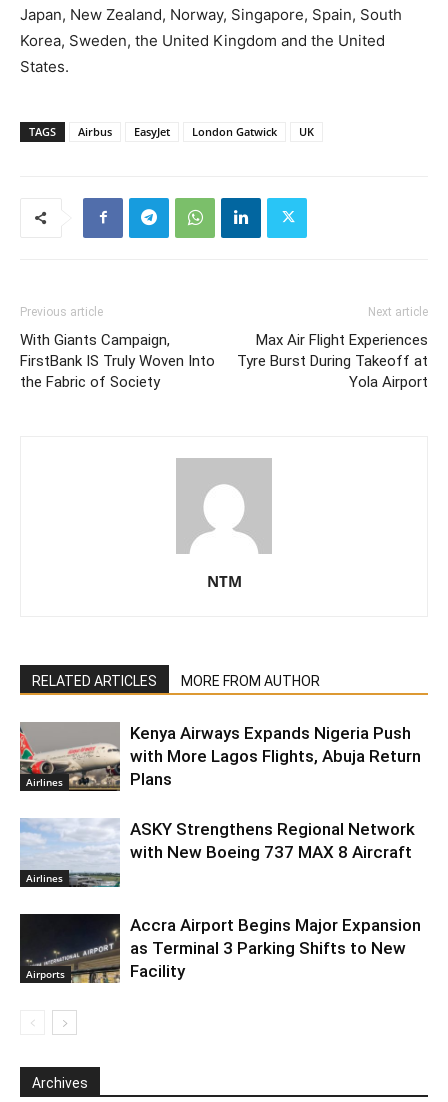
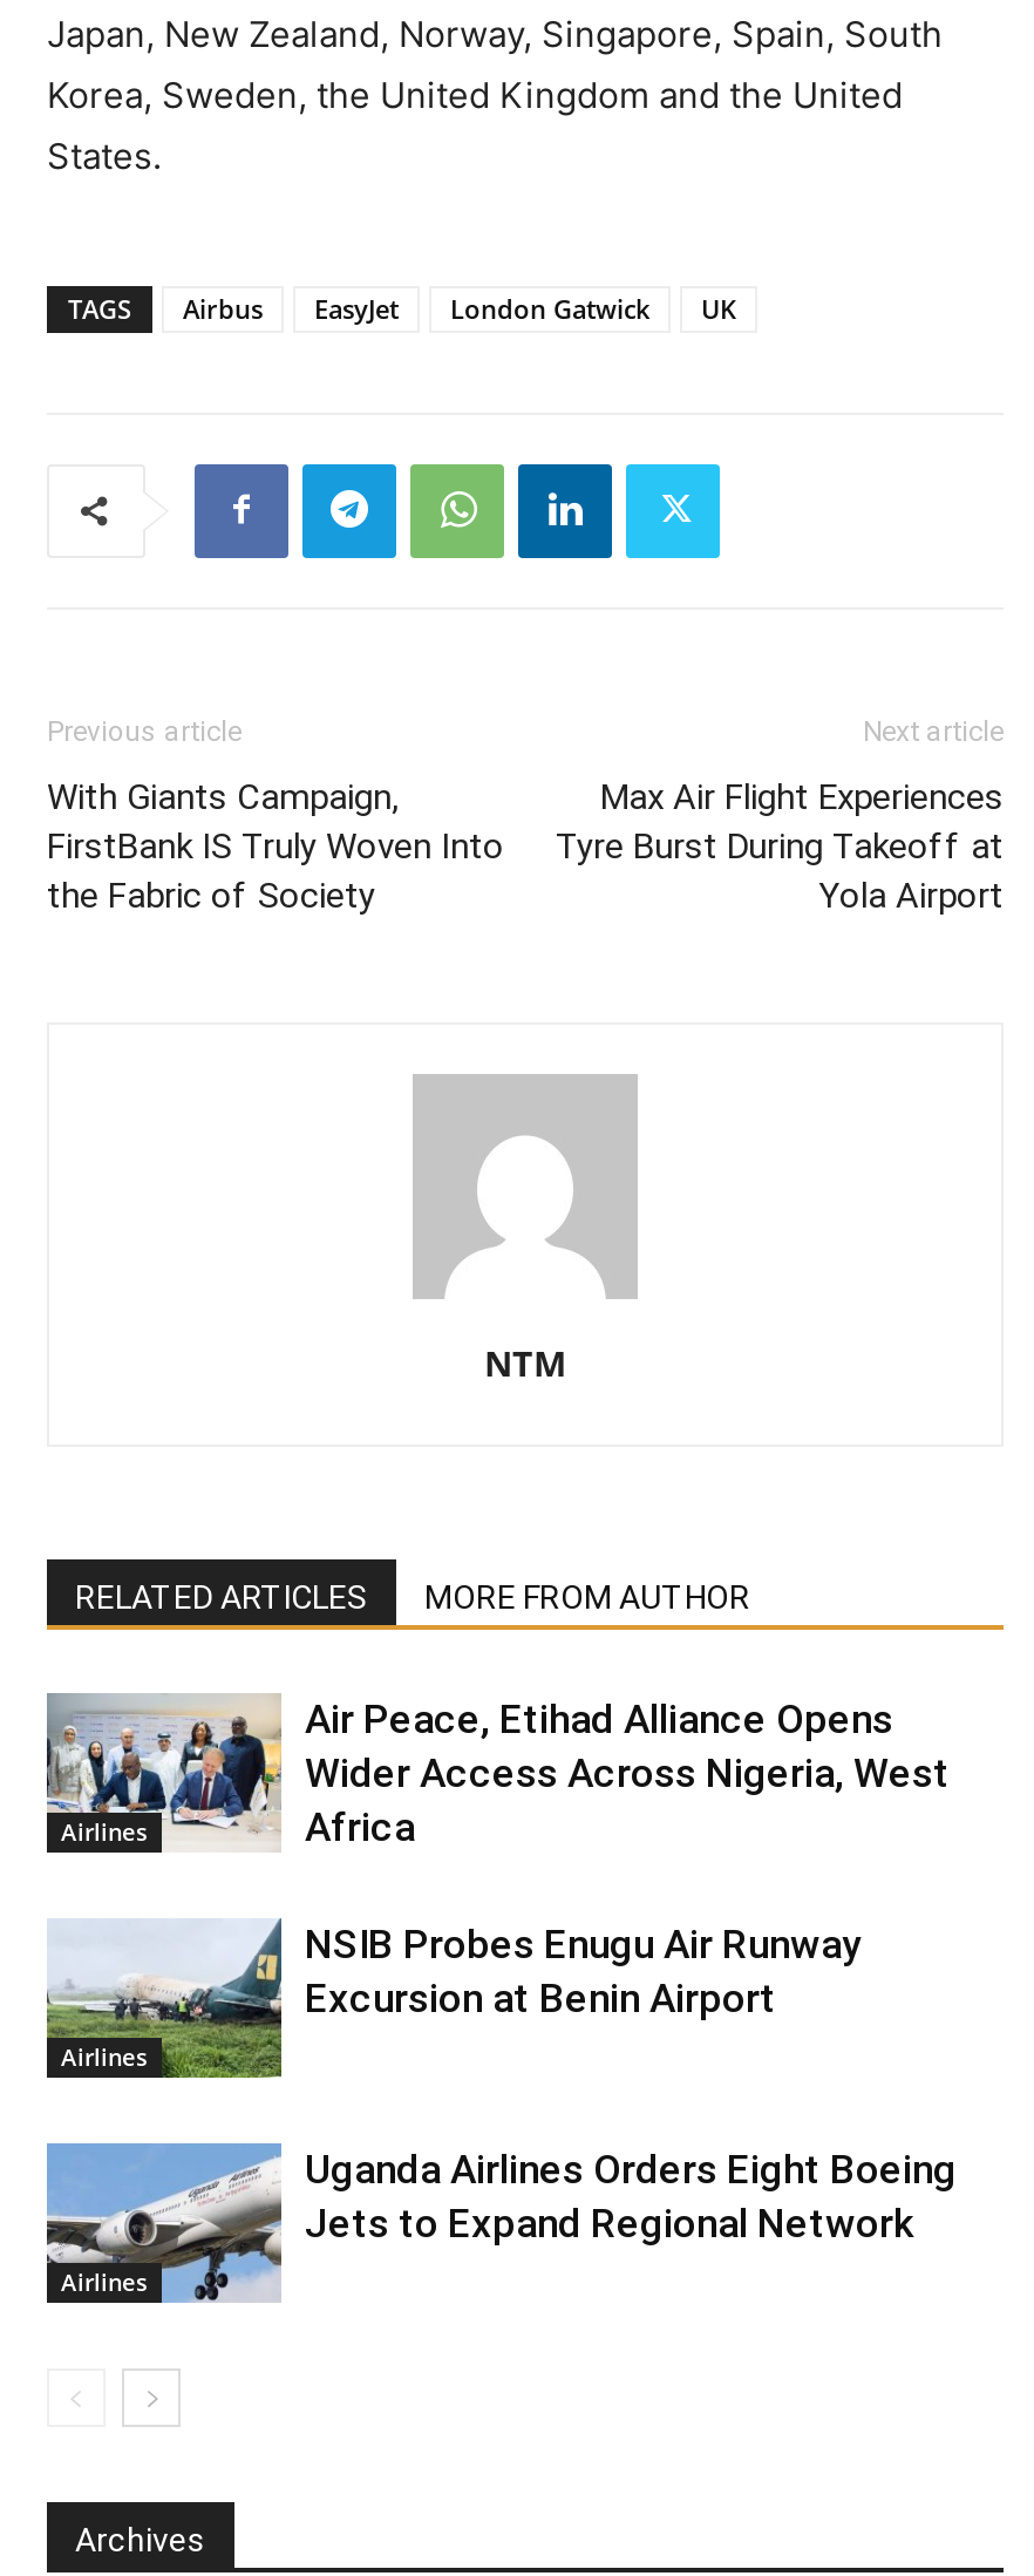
- [image]
- Kenya Airways Expands Nigeria Push
- with More Lagos Flights, Abuja Return
- Plans
+ [image]
+ Air Peace, Etihad Alliance Opens
+ Wider Access Across Nigeria, West
+ Africa

- [image]
- ASKY Strengthens Regional Network
- with New Boeing 737 MAX 8 Aircraft
+ [image]
+ NSIB Probes Enugu Air Runway
+ Excursion at Benin Airport

- [image]
- Airports
+ [image]
+ Airlines

- Accra Airport Begins Major Expansion
- as Terminal 3 Parking Shifts to New
- Facility
+ Uganda Airlines Orders Eight Boeing
+ Jets to Expand Regional Network
